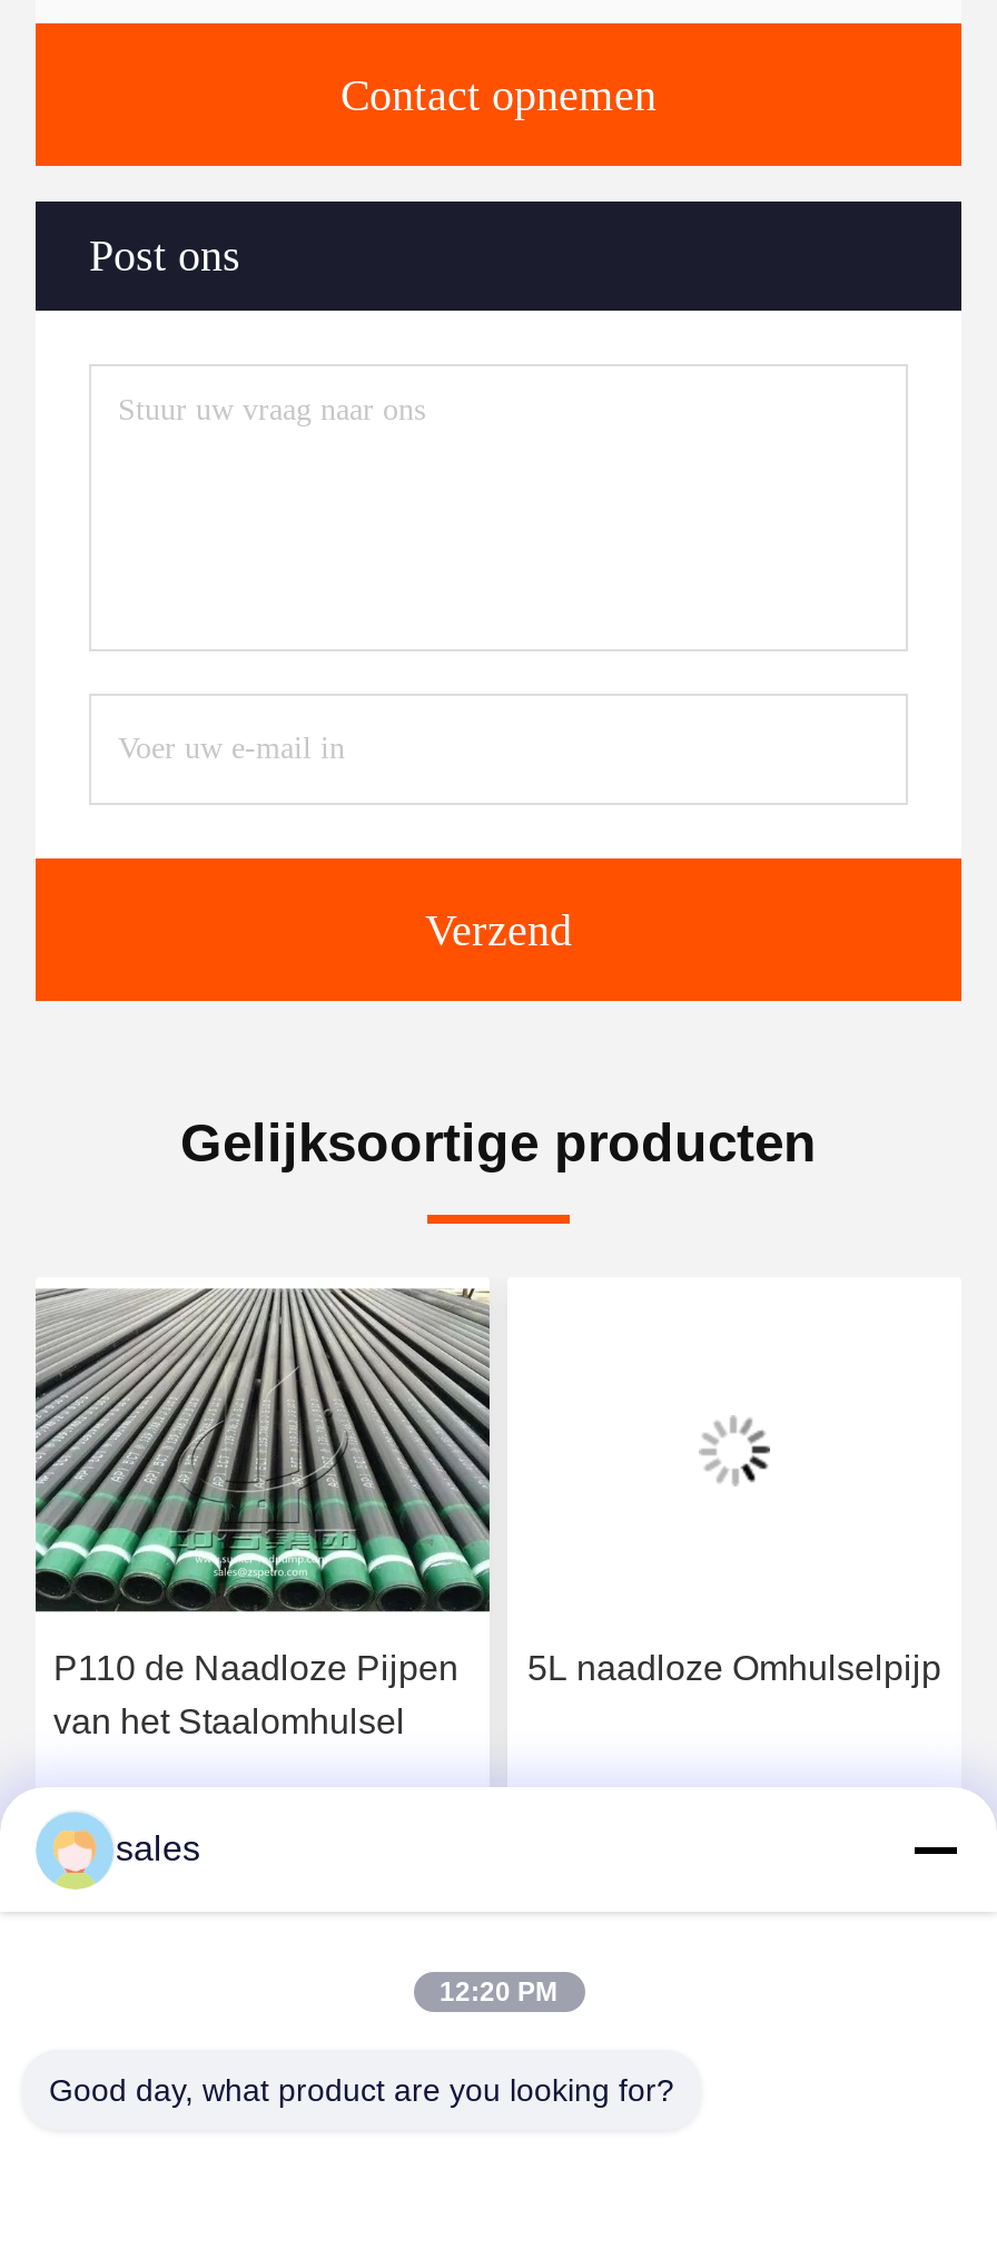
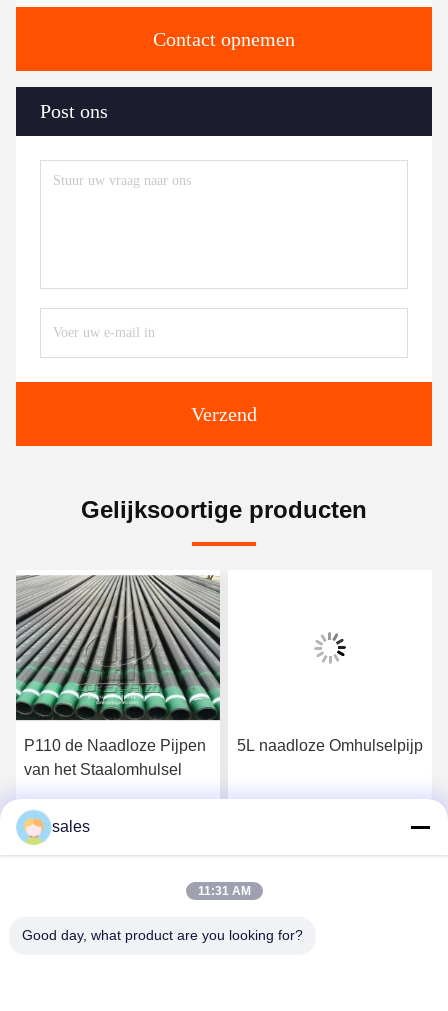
- 12:20 PM
+ 11:31 AM
